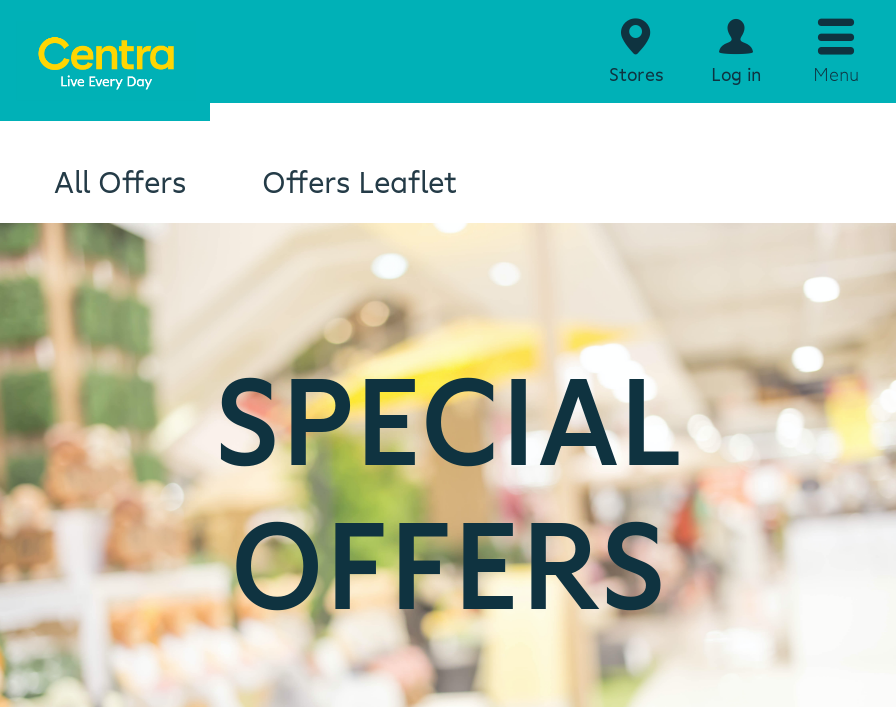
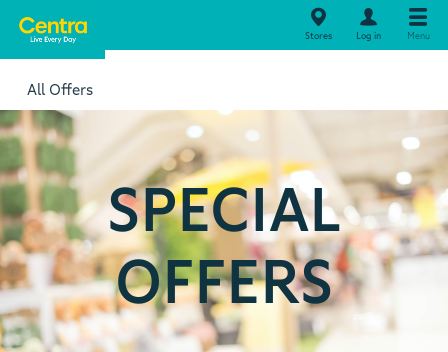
- Offers Leaflet
